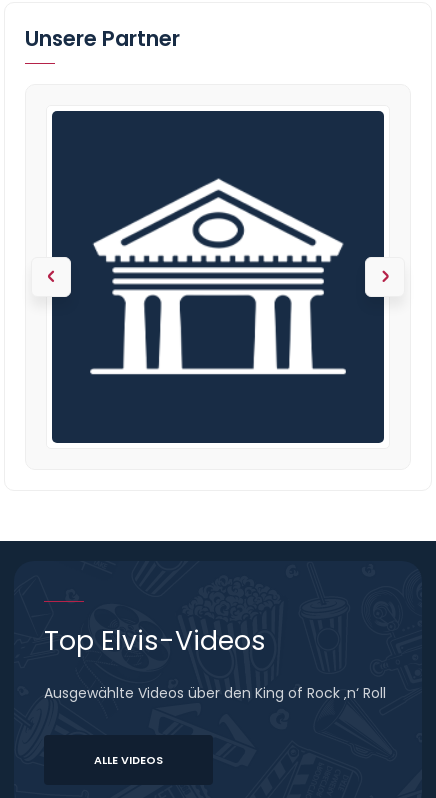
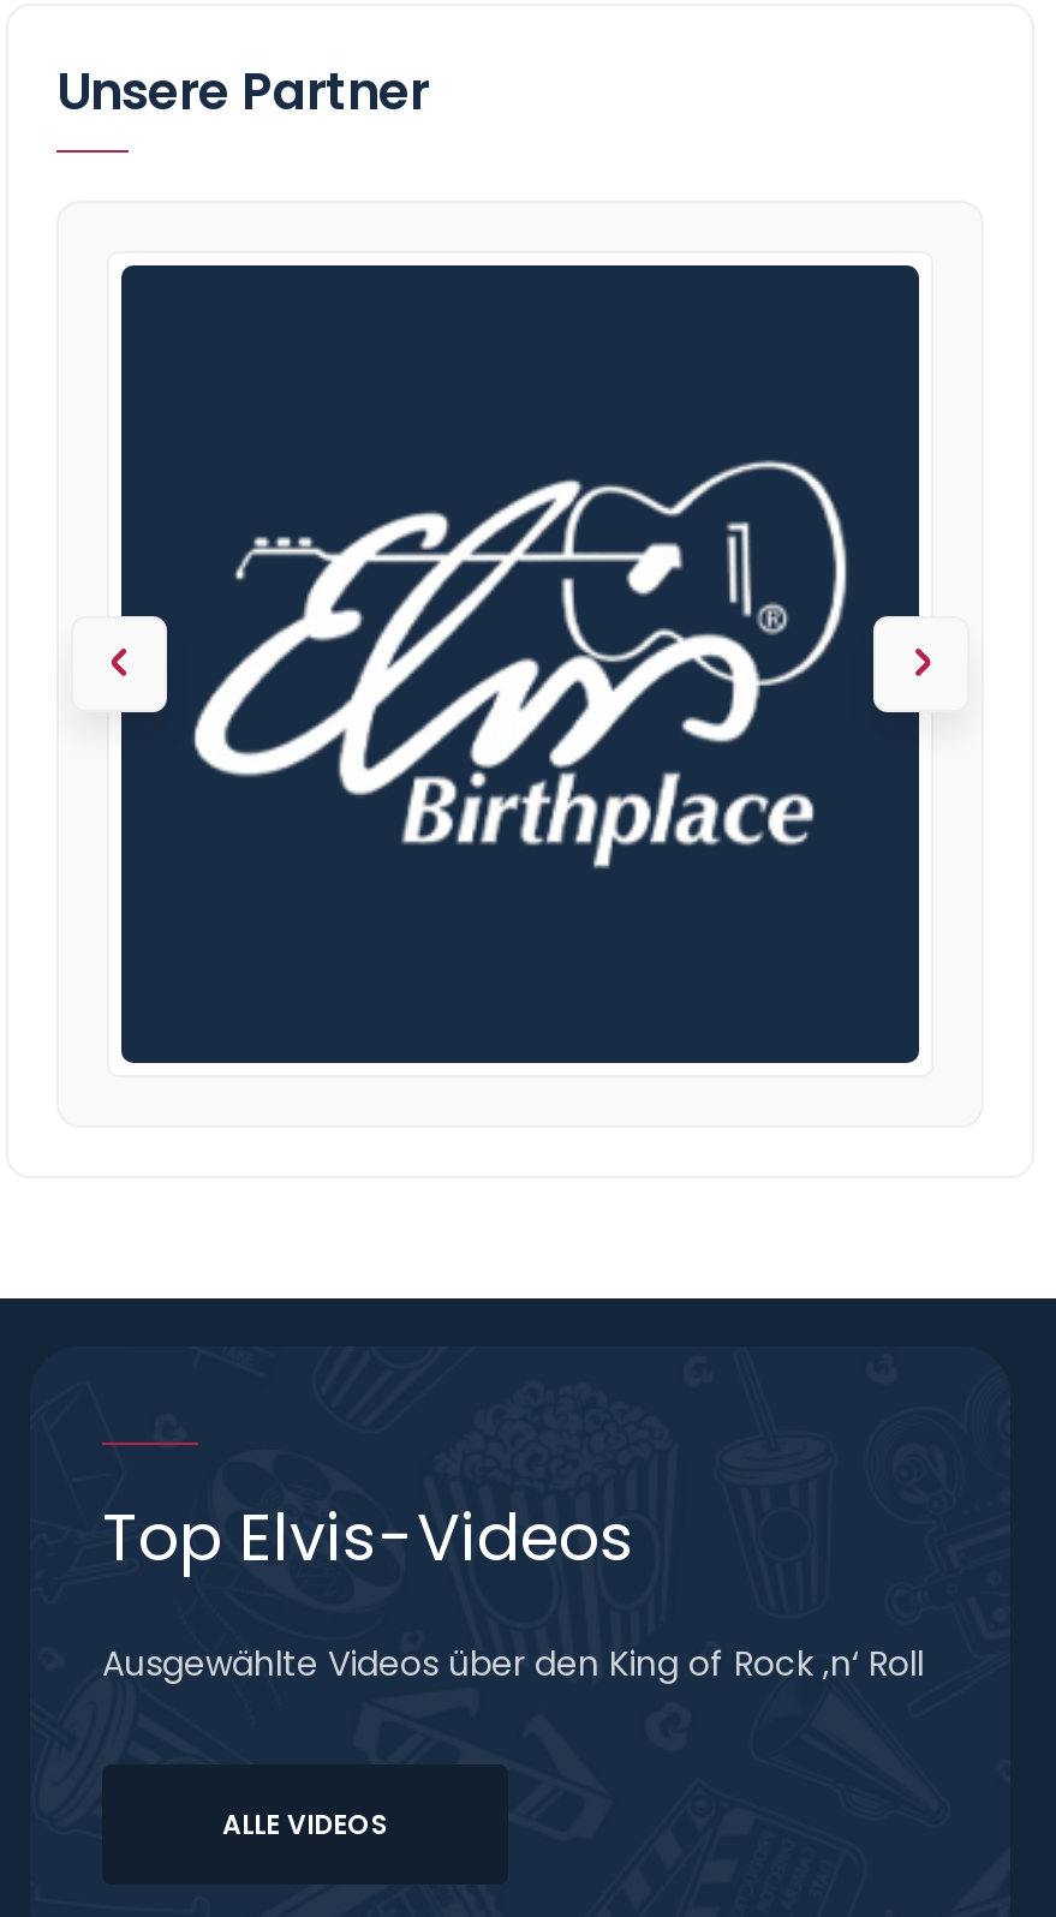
- [image]
+ [image]
